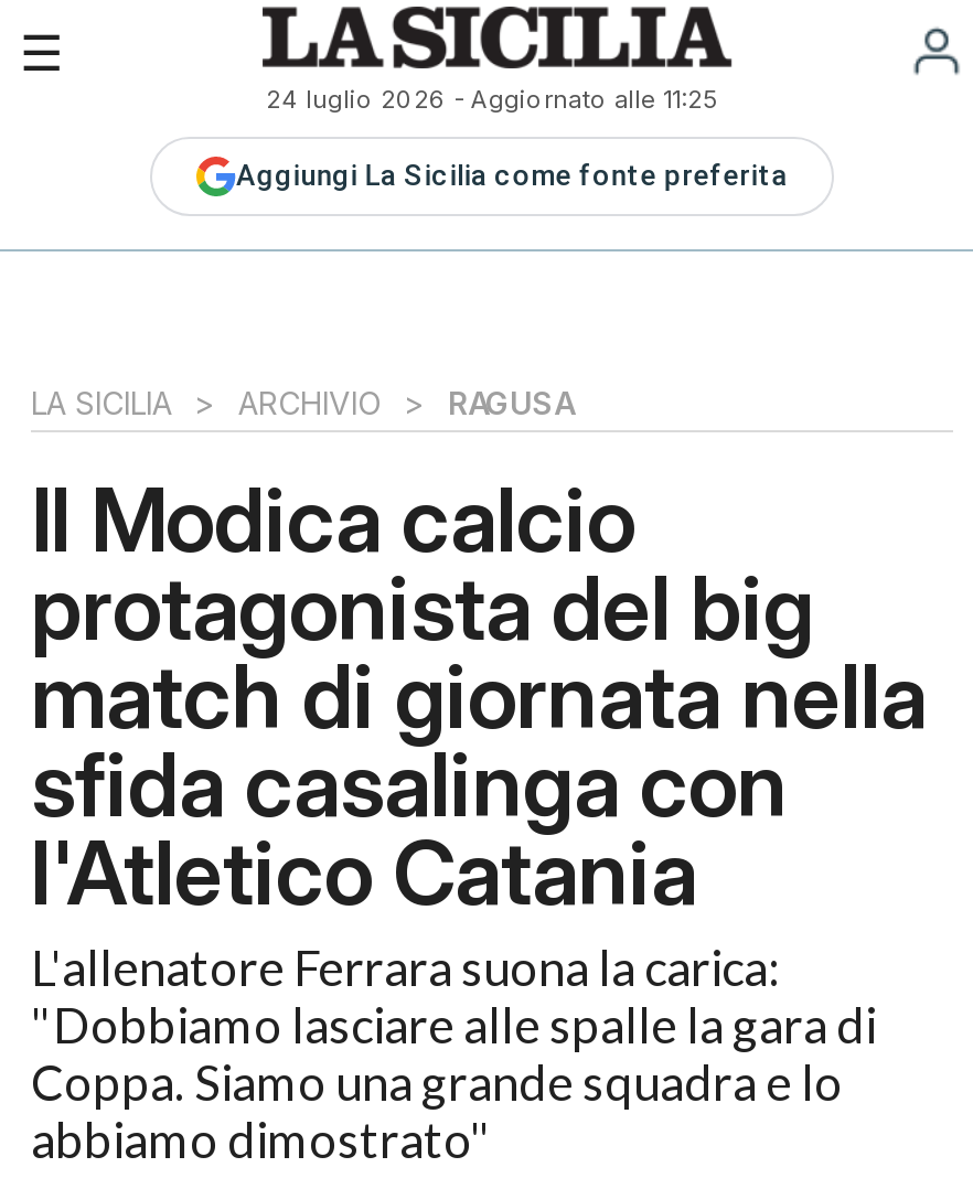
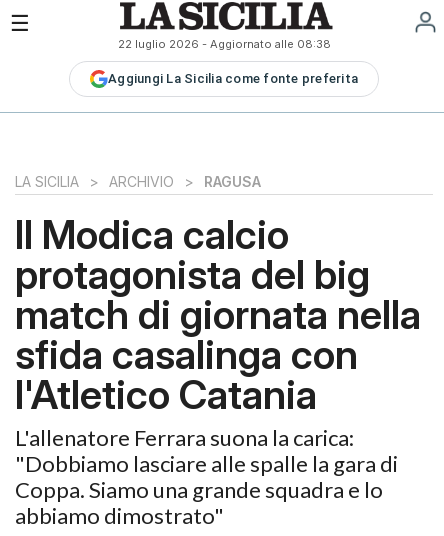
- 24 luglio 2026 - Aggiornato alle 11:25
+ 22 luglio 2026 - Aggiornato alle 08:38
